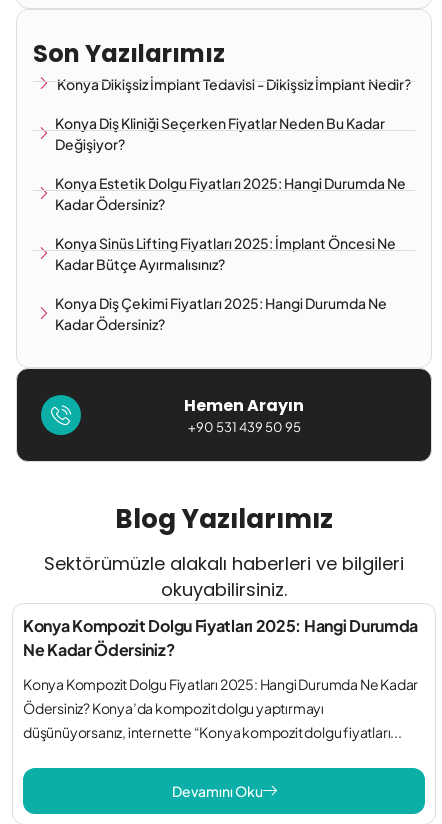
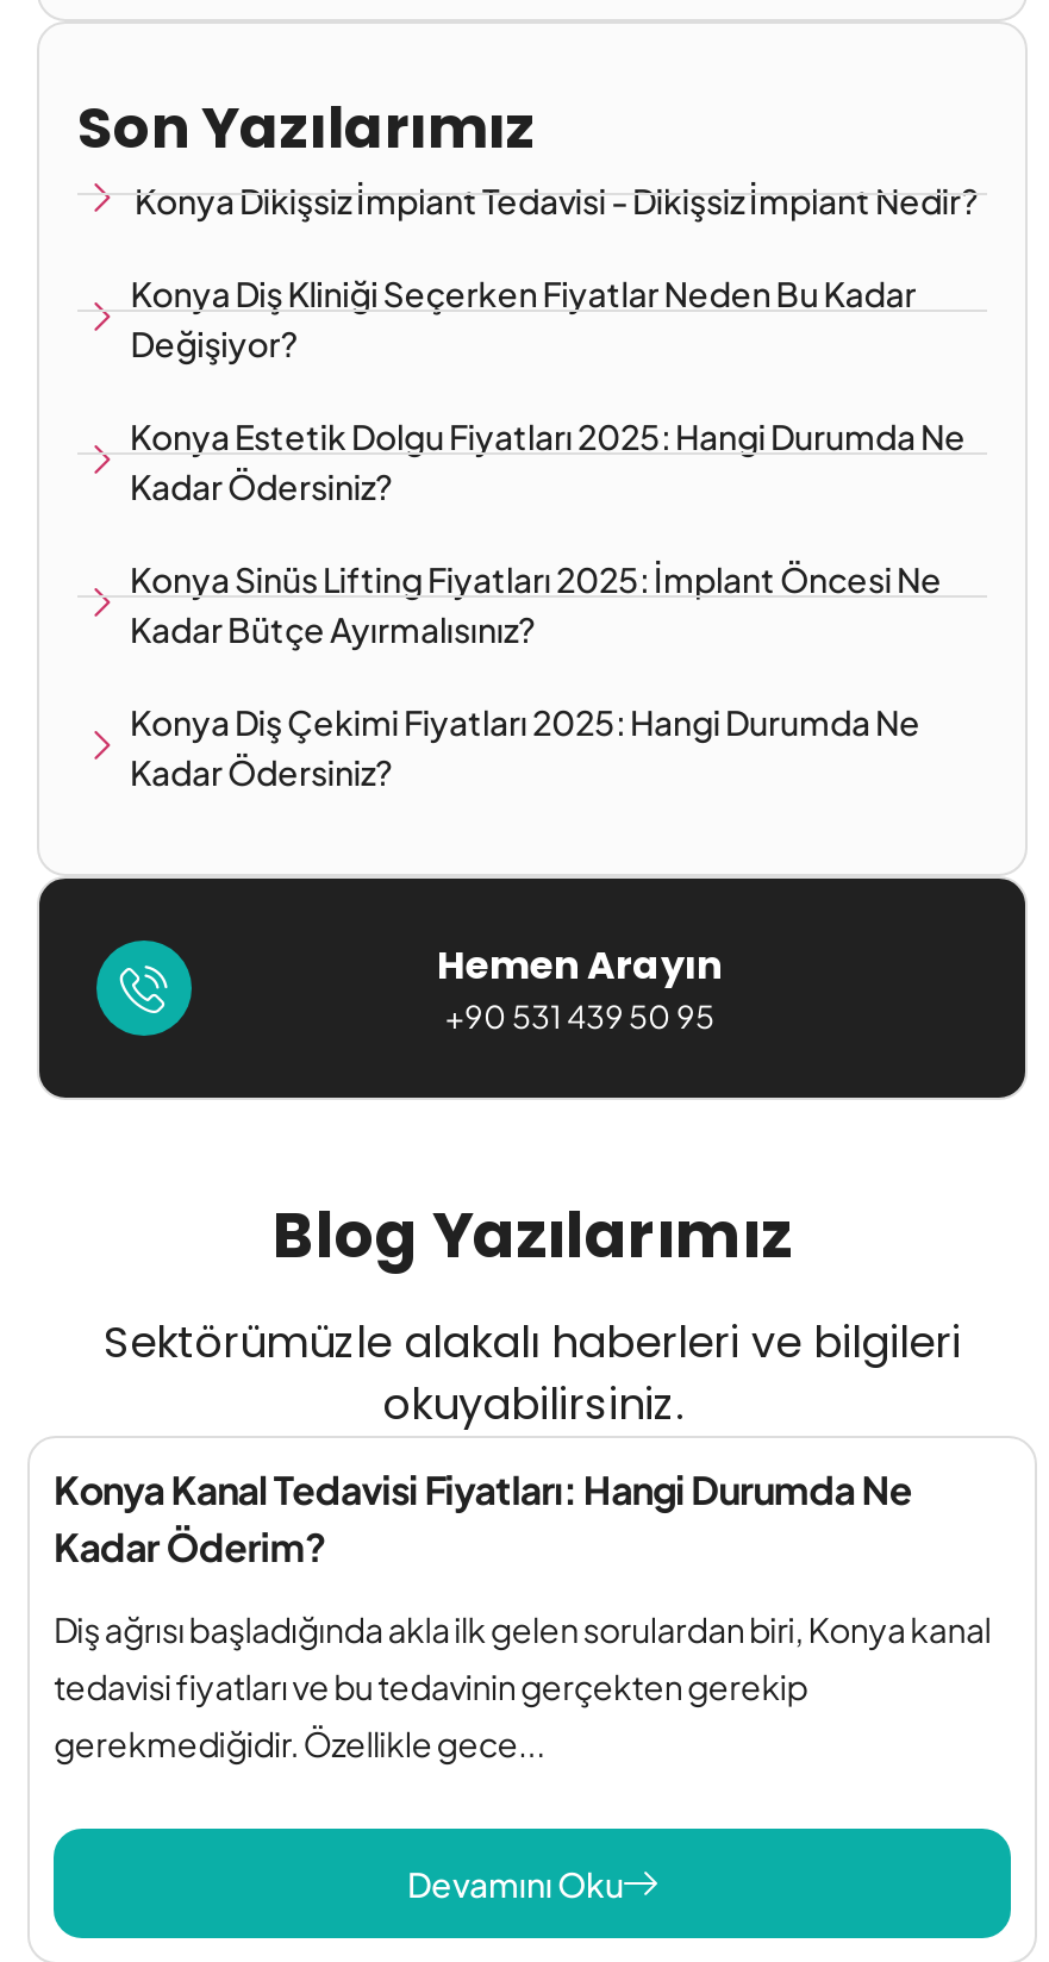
- Konya Kompozit Dolgu Fiyatları 2025: Hangi Durumda
- Ne Kadar Ödersiniz?
+ Konya Kanal Tedavisi Fiyatları: Hangi Durumda Ne
+ Kadar Öderim?

- Konya Kompozit Dolgu Fiyatları 2025: Hangi Durumda Ne Kadar
- Ödersiniz? Konya’da kompozit dolgu yaptırmayı
- düşünüyorsanız, internette “Konya kompozit dolgu fiyatları...
+ Diş ağrısı başladığında akla ilk gelen sorulardan biri, Konya kanal
+ tedavisi fiyatları ve bu tedavinin gerçekten gerekip
+ gerekmediğidir. Özellikle gece...
